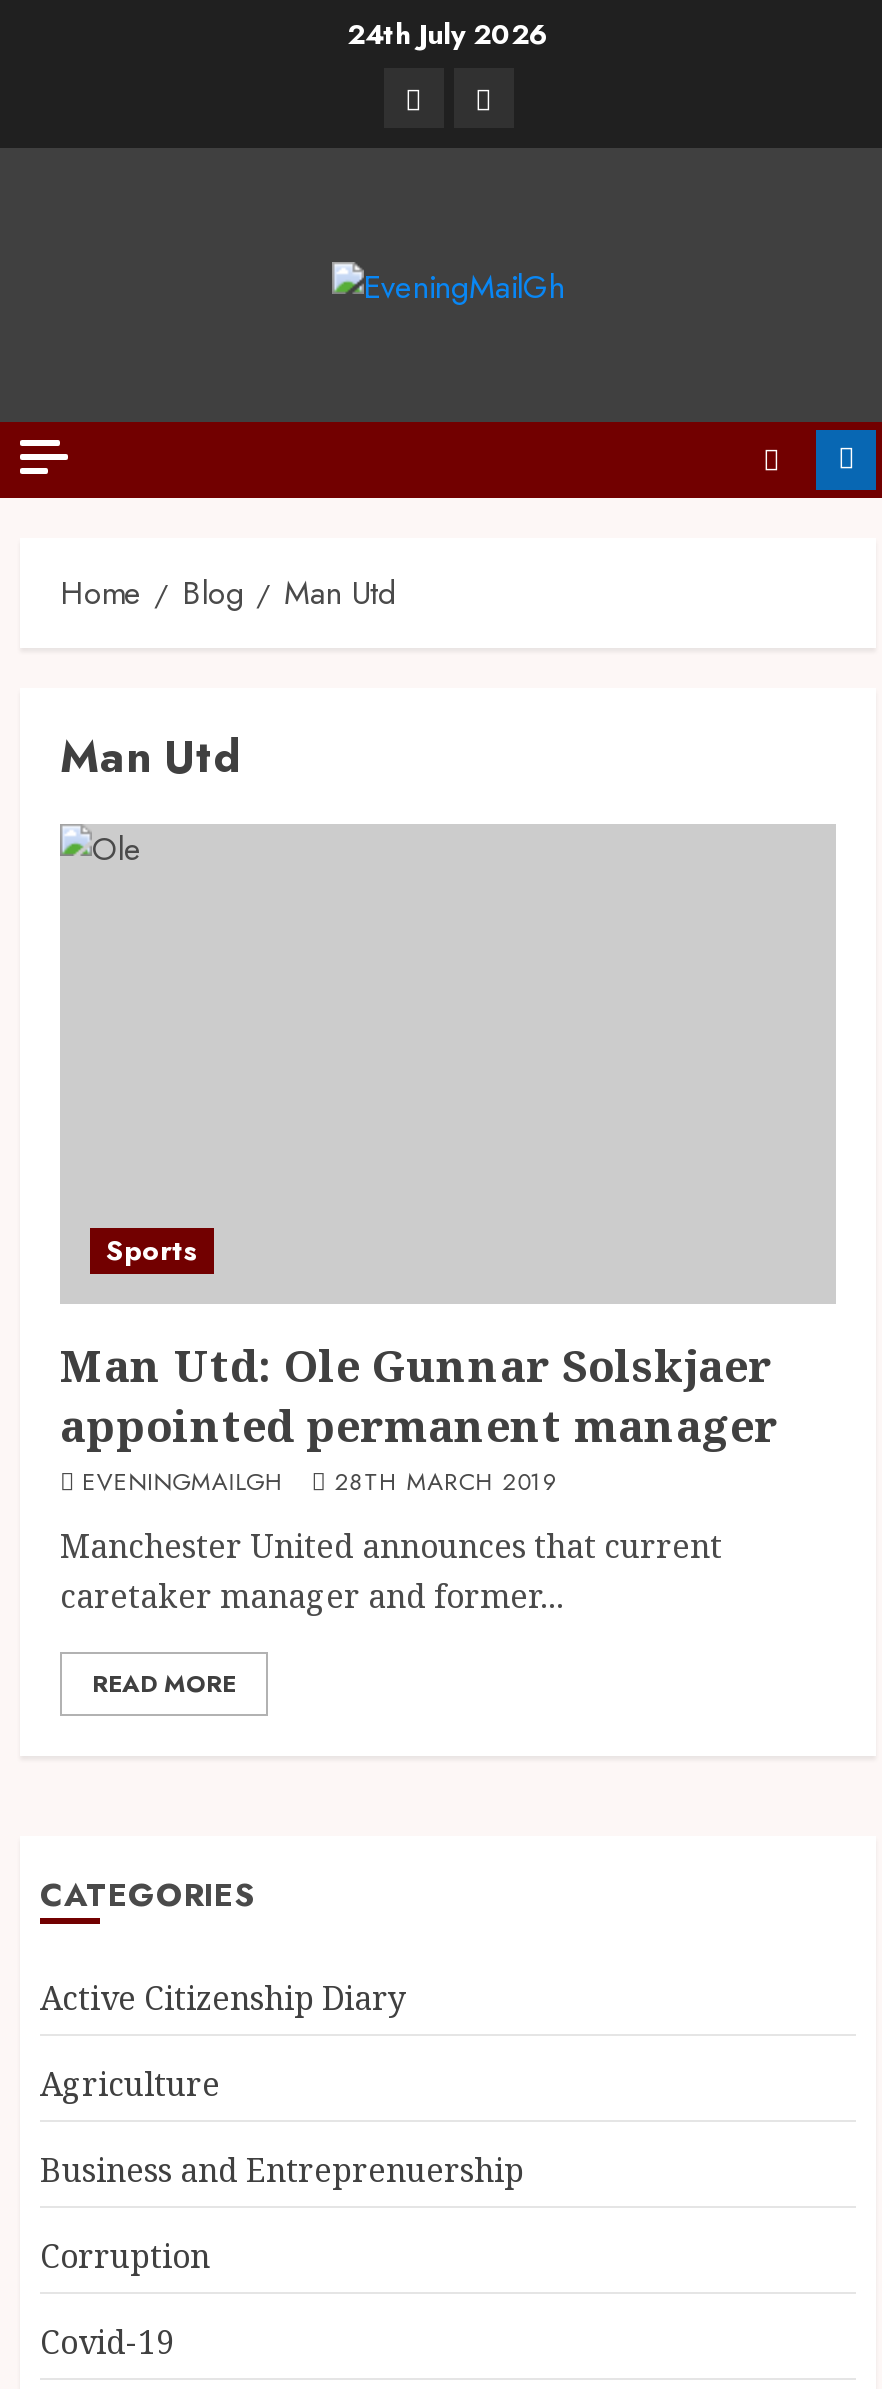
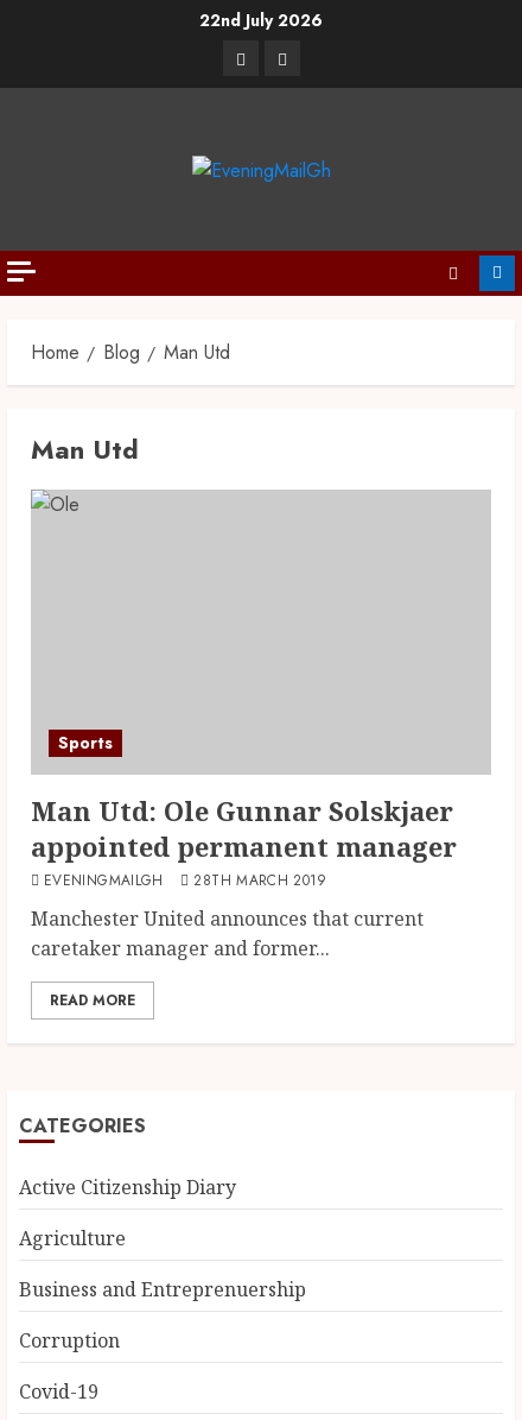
- 24th July 2026
+ 22nd July 2026
